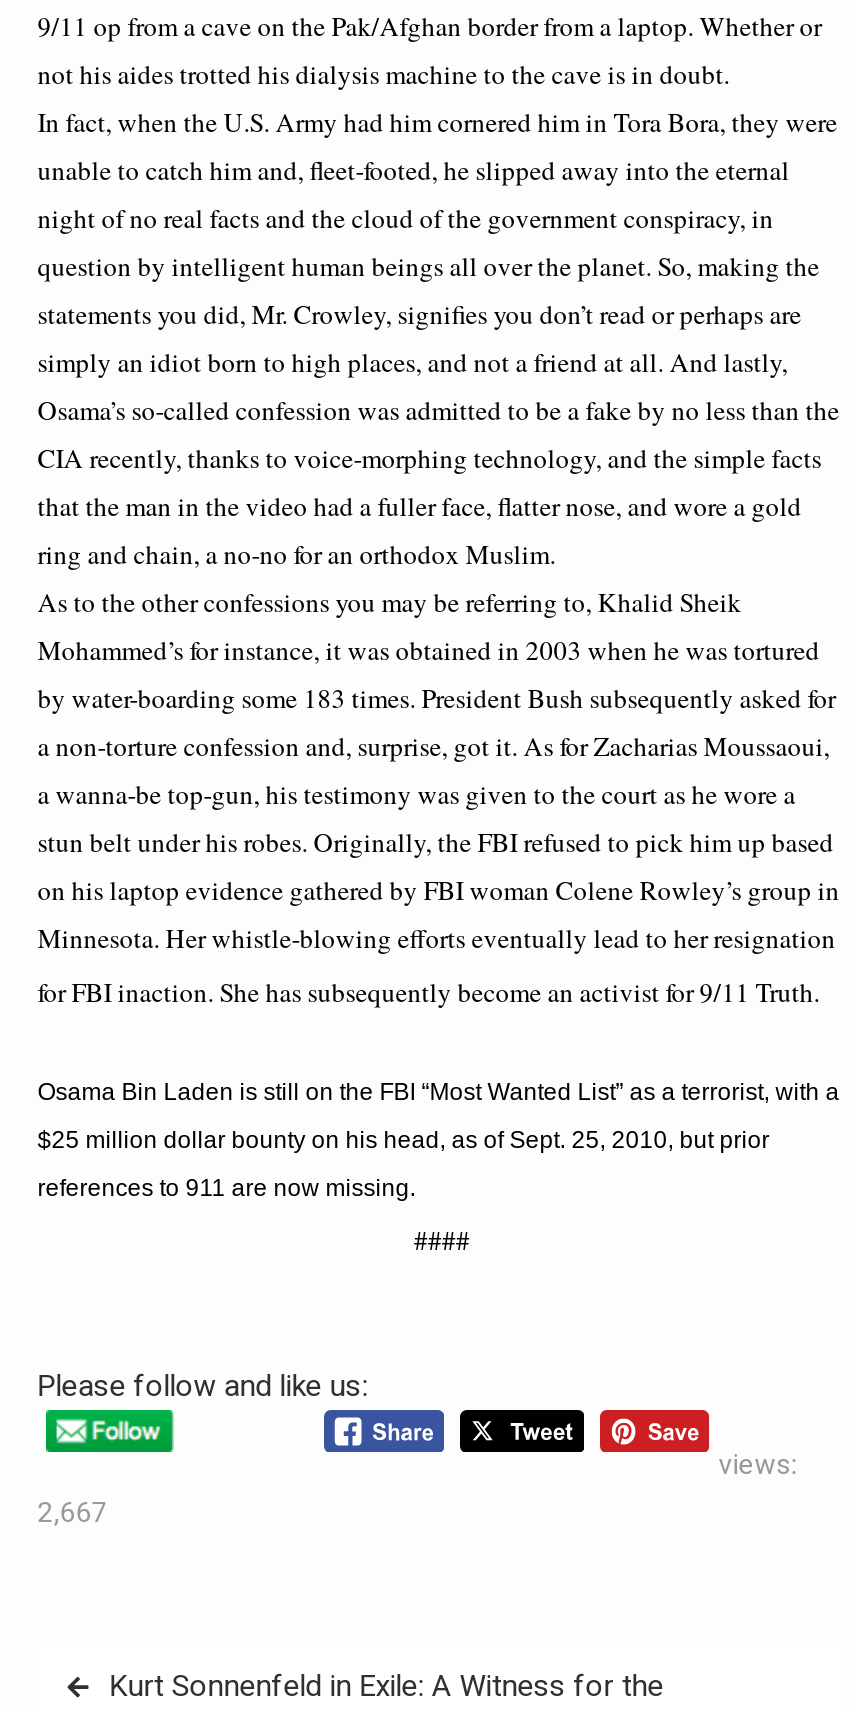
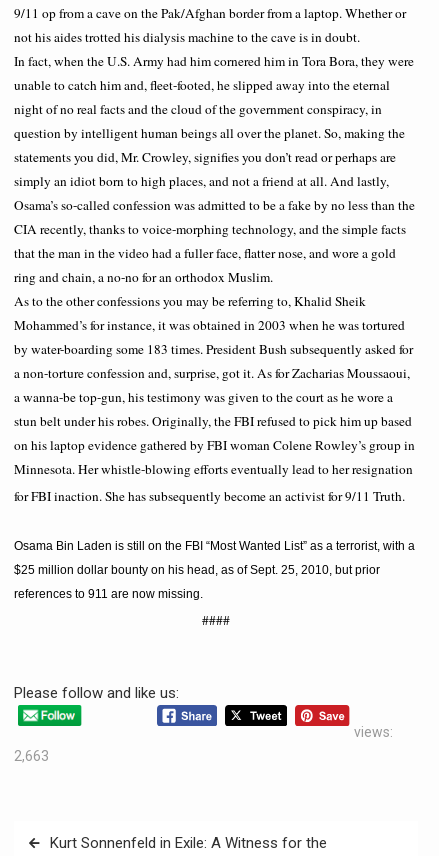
- 2,667
+ 2,663
